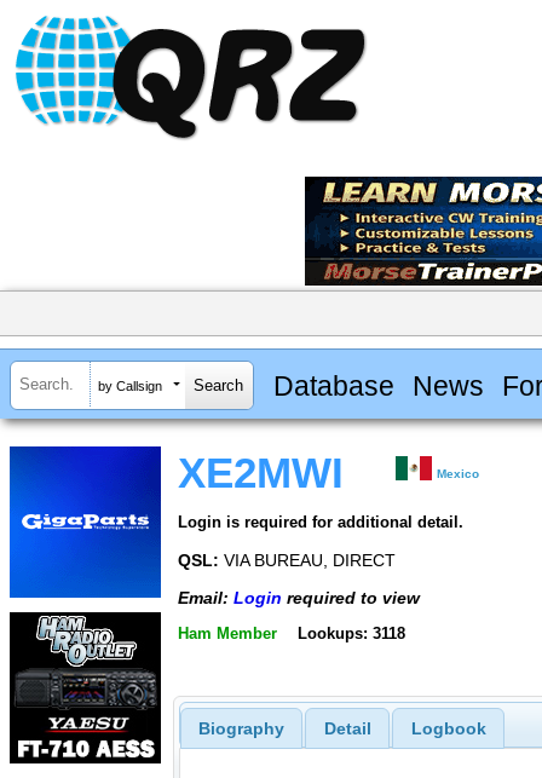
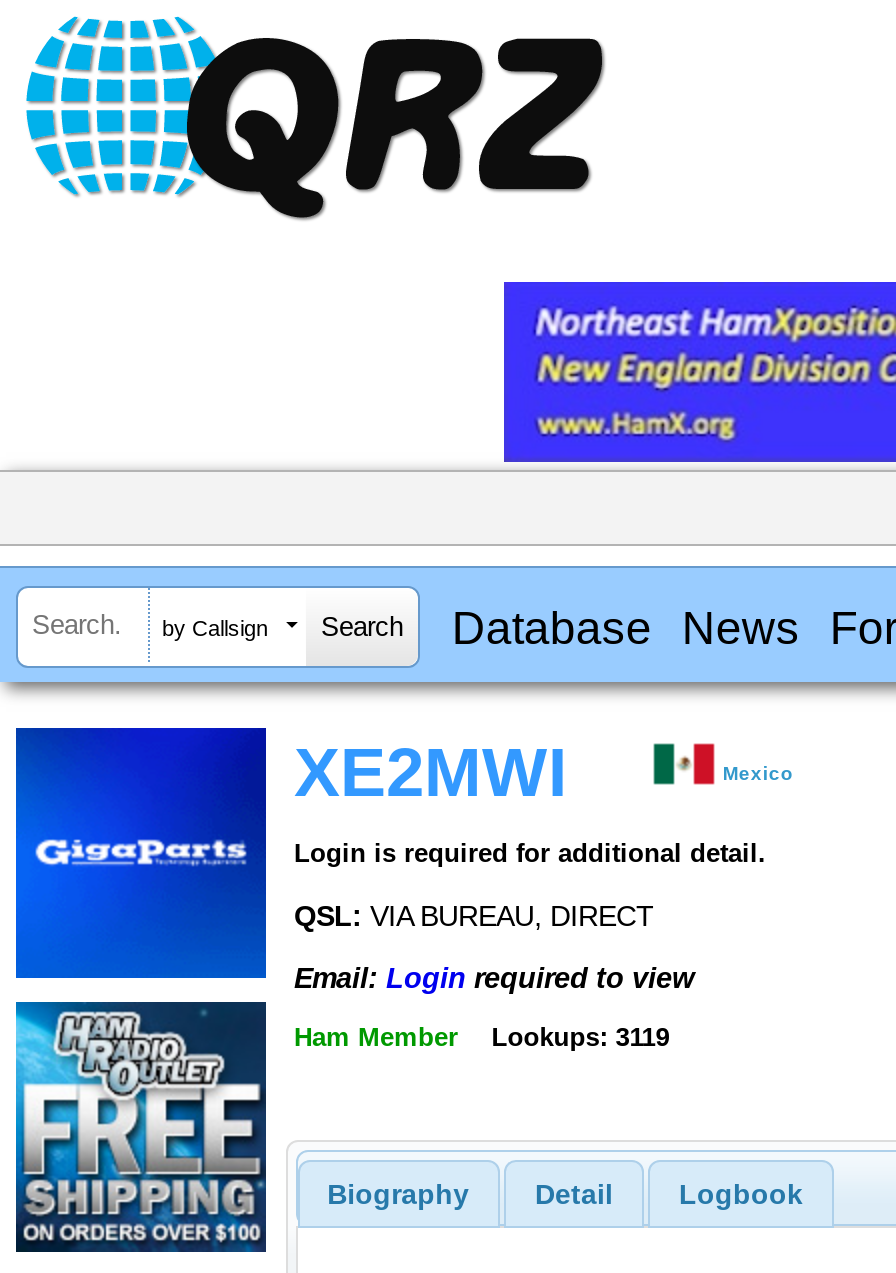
- [image]
+ [image]

- [image]
- Ham Member Lookups: 3118
+ [image]
+ Ham Member Lookups: 3119
